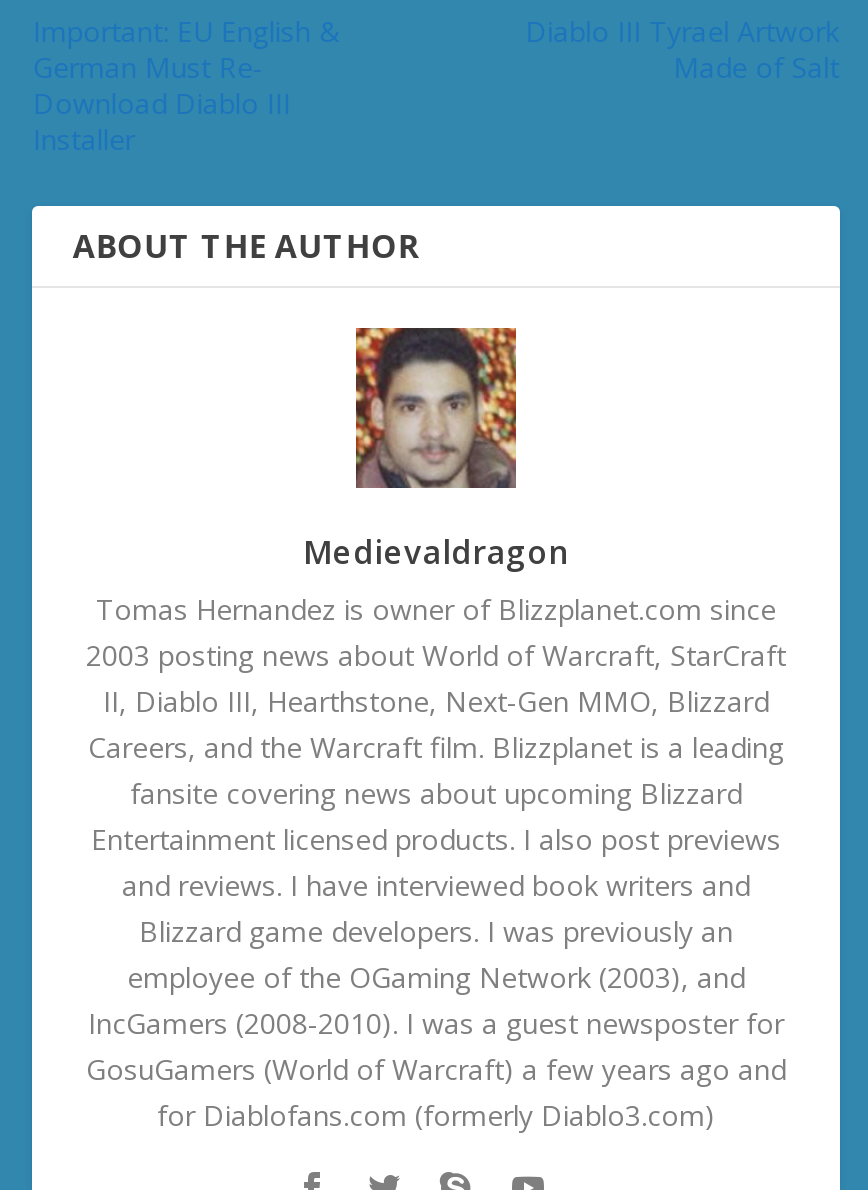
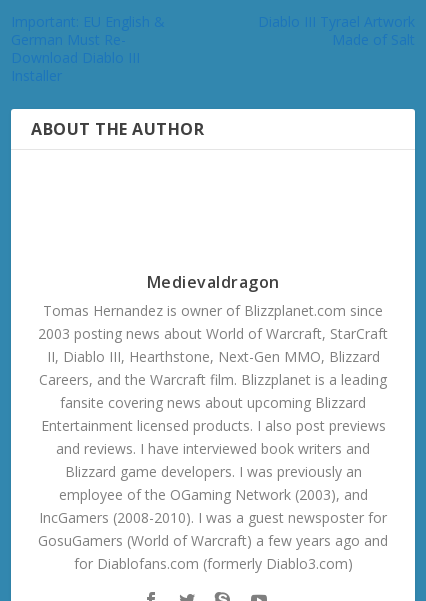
- [image]
